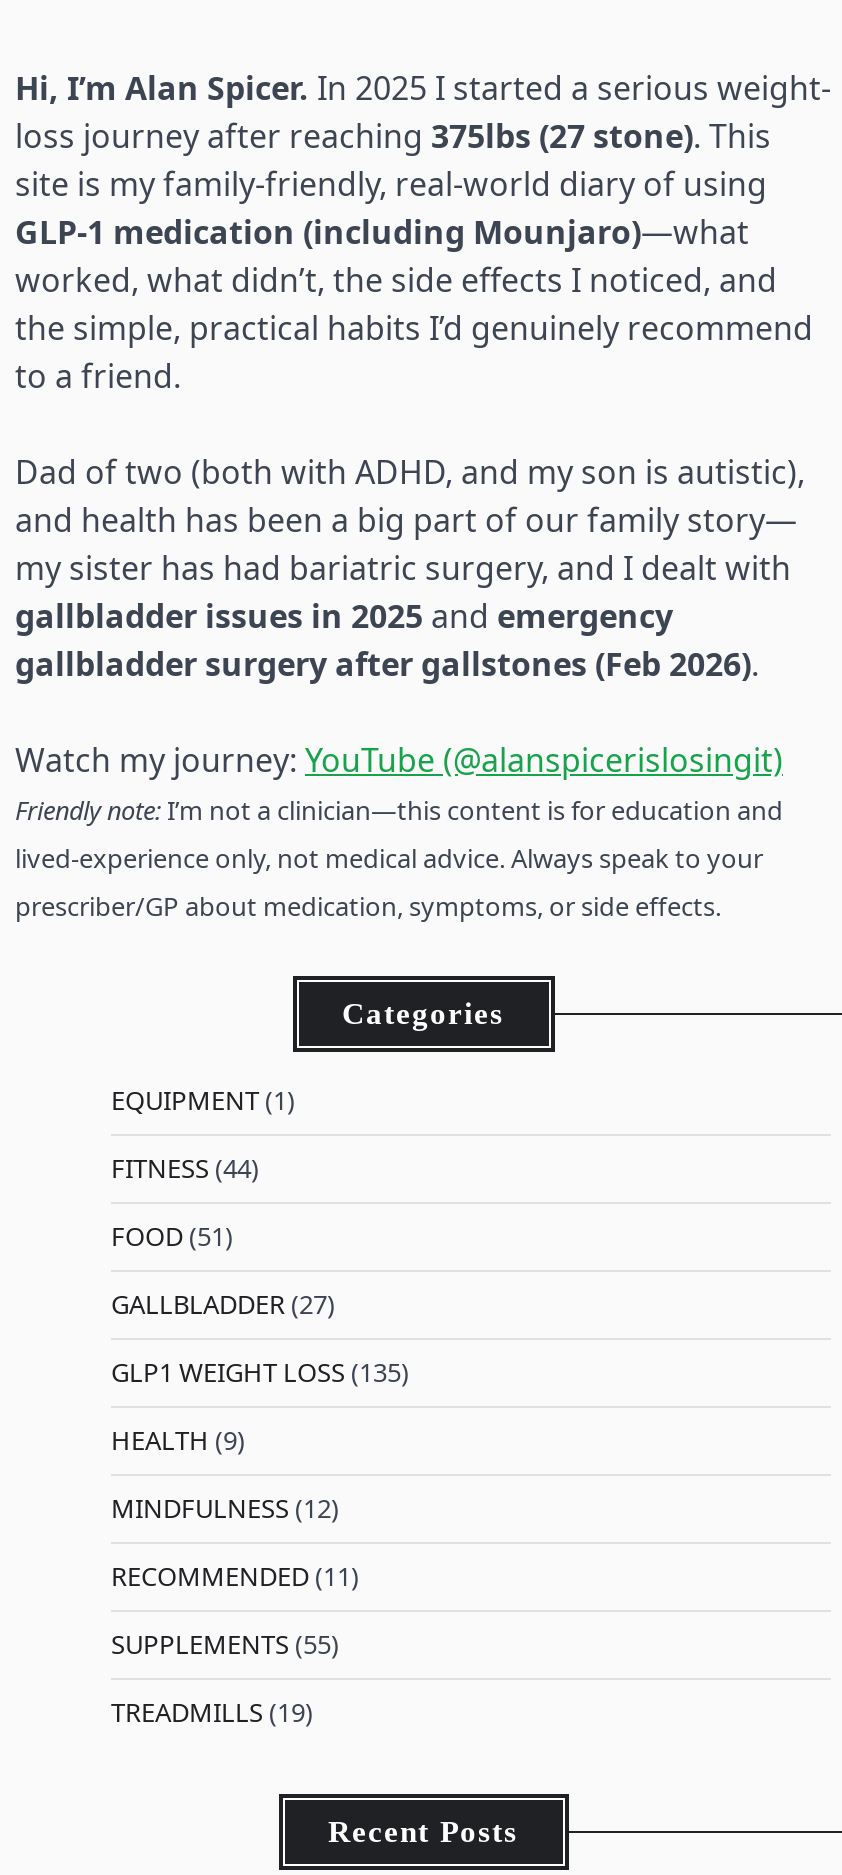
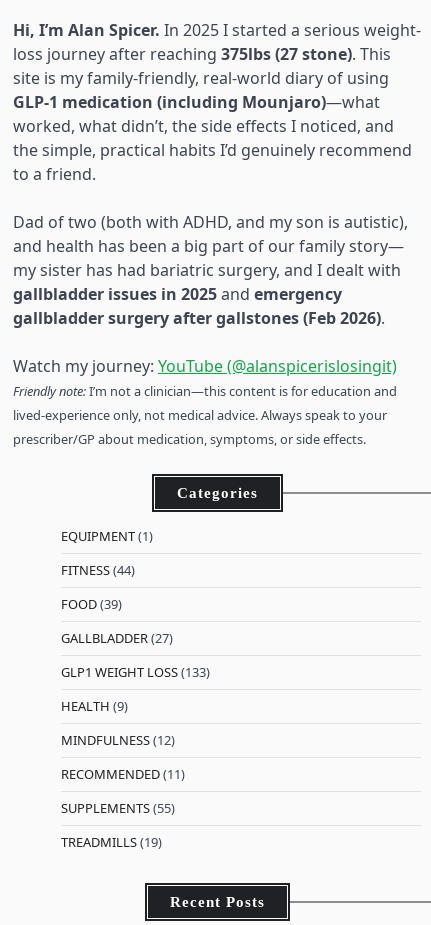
- FOOD (51)
+ FOOD (39)

- GLP1 WEIGHT LOSS (135)
+ GLP1 WEIGHT LOSS (133)
